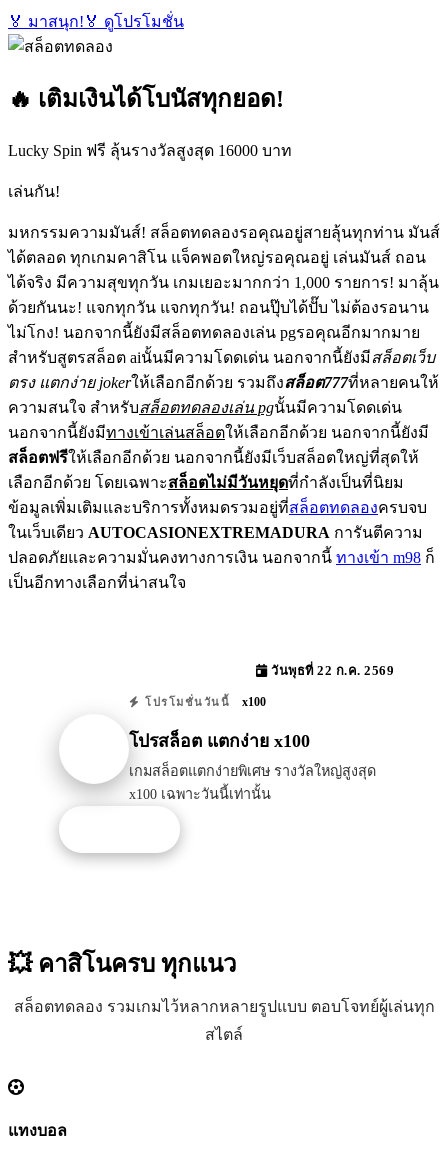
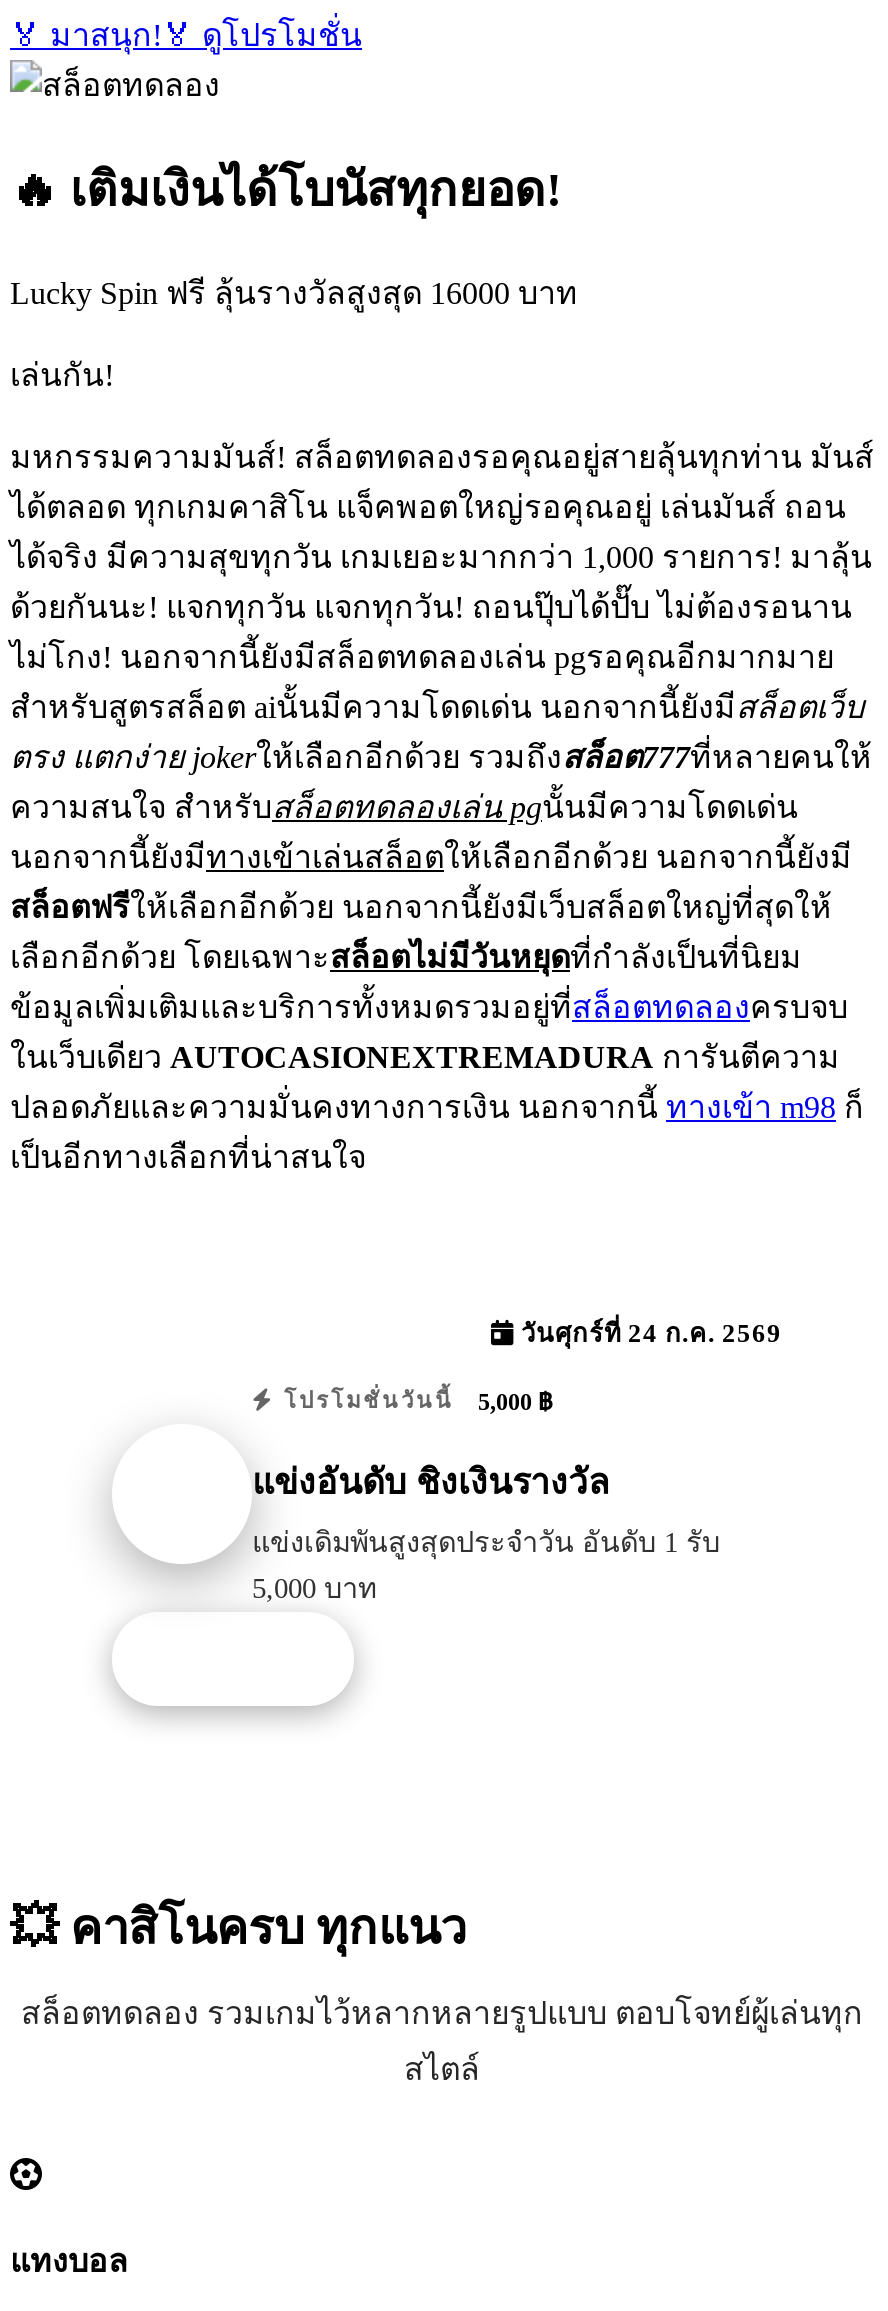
- วันพุธที่ 22 ก.ค. 2569
+ วันศุกร์ที่ 24 ก.ค. 2569

- โปรโมชั่นวันนี้ x100
+ โปรโมชั่นวันนี้ 5,000 ฿

- โปรสล็อต แตกง่าย x100
+ แข่งอันดับ ชิงเงินรางวัล

- เกมสล็อตแตกง่ายพิเศษ รางวัลใหญ่สูงสุด
- x100 เฉพาะวันนี้เท่านั้น
+ แข่งเดิมพันสูงสุดประจำวัน อันดับ 1 รับ
+ 5,000 บาท
